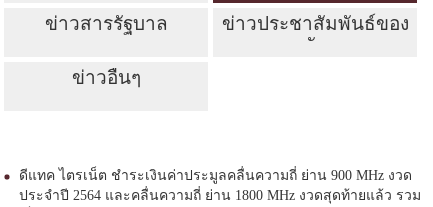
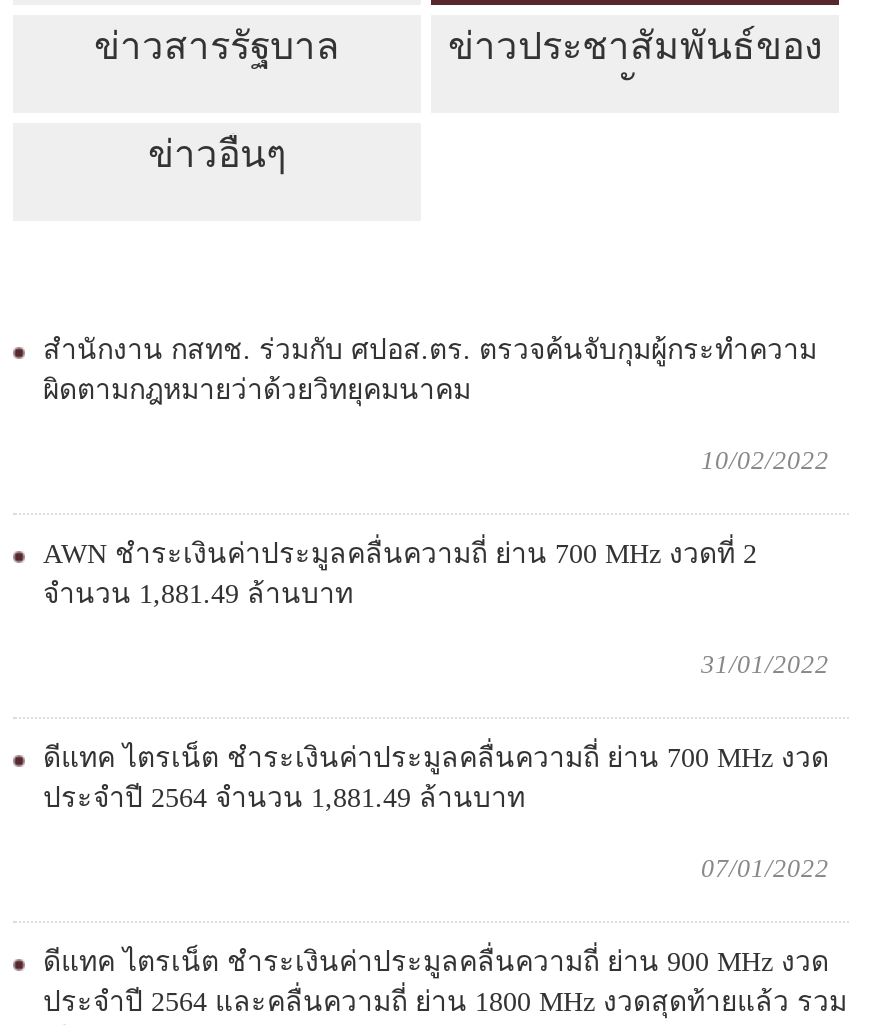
+ สำนักงาน กสทช. ร่วมกับ ศปอส.ตร. ตรวจค้นจับกุมผู้กระทำความ
+ ผิดตามกฎหมายว่าด้วยวิทยุคมนาคม
+ 10/02/2022
+ AWN ชำระเงินค่าประมูลคลื่นความถี่ ย่าน 700 MHz งวดที่ 2
+ จำนวน 1,881.49 ล้านบาท
+ 31/01/2022
+ ดีแทค ไตรเน็ต ชำระเงินค่าประมูลคลื่นความถี่ ย่าน 700 MHz งวด
+ ประจำปี 2564 จำนวน 1,881.49 ล้านบาท
+ 07/01/2022
